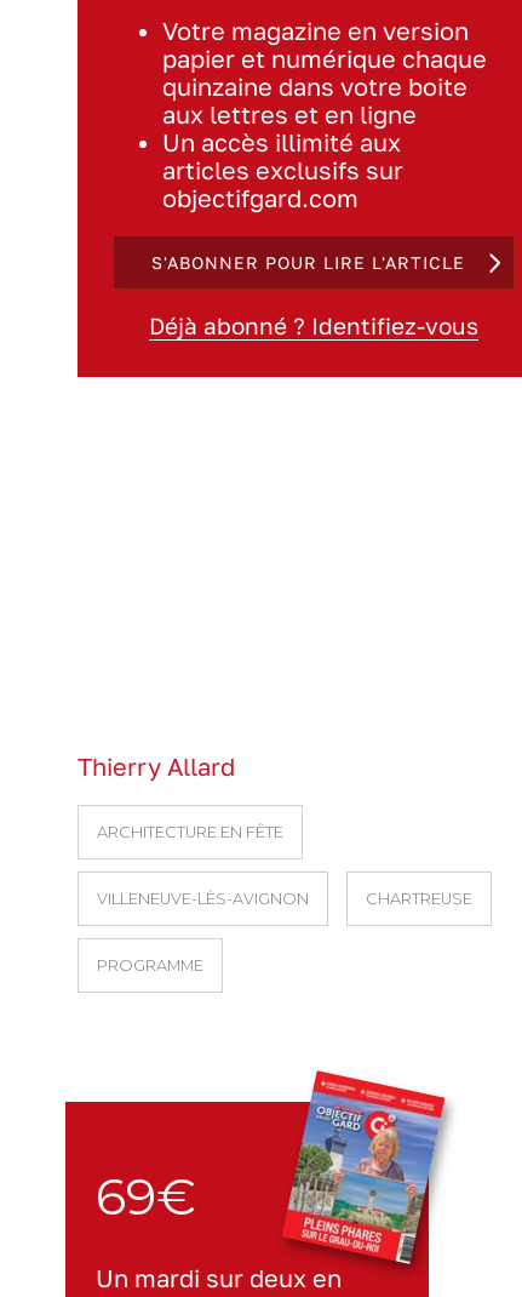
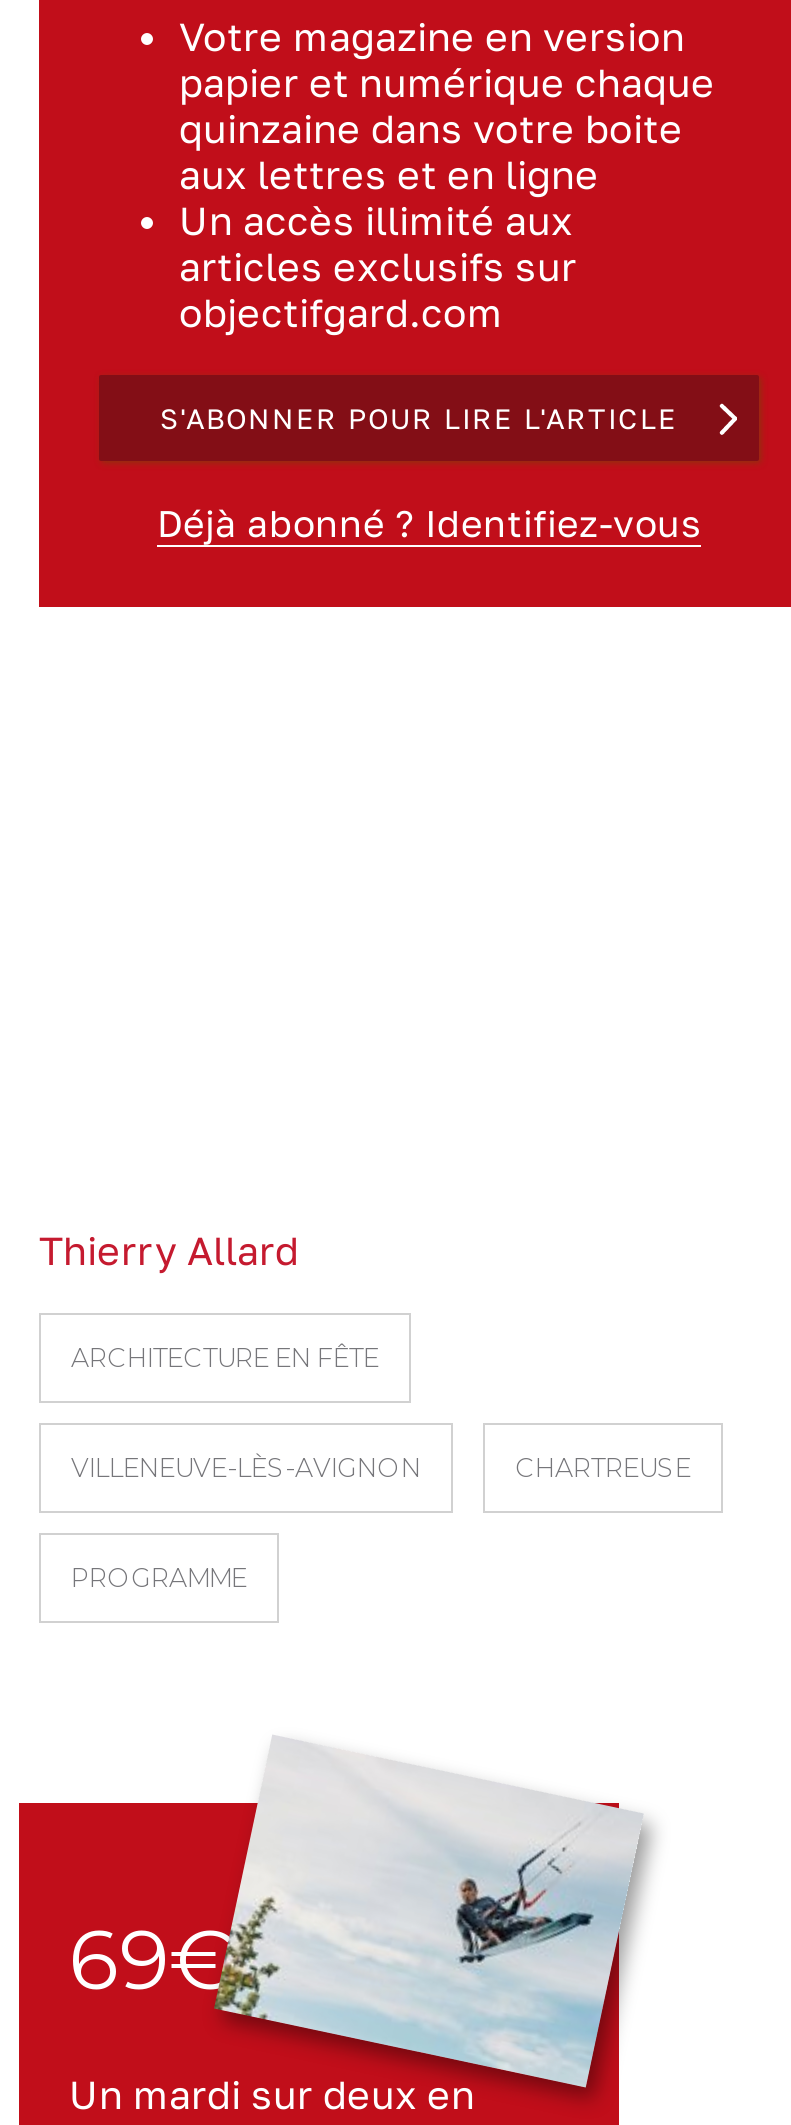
- [image]
+ [image]
